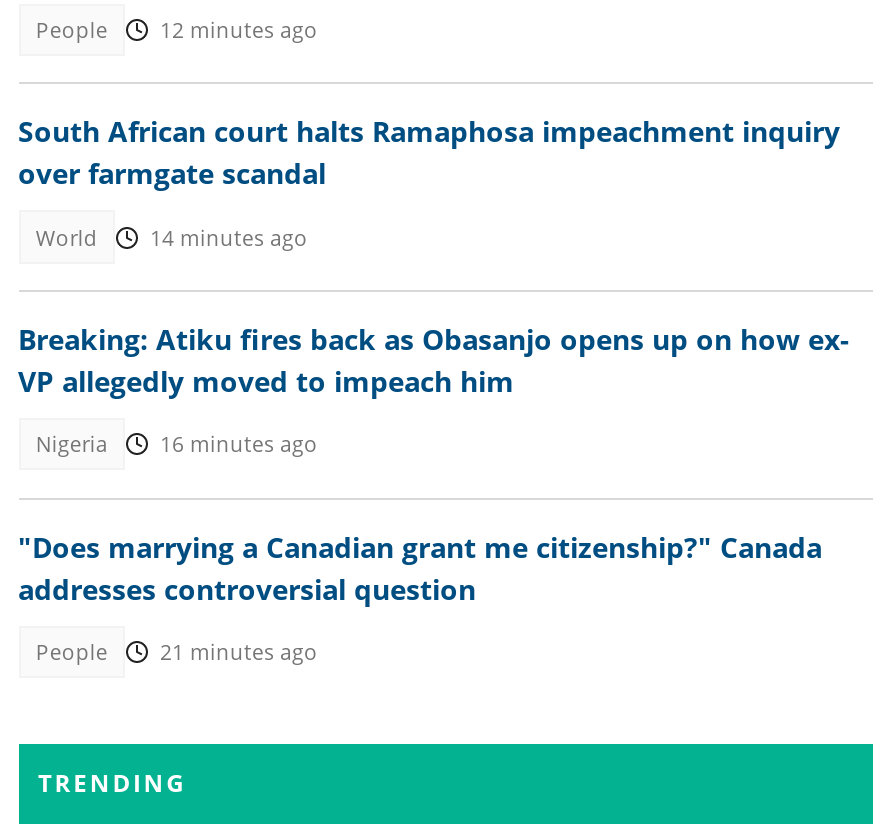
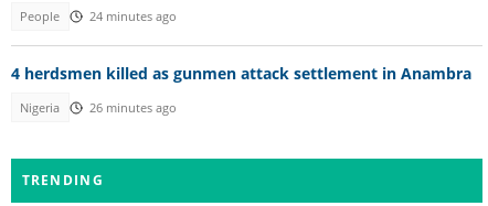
- 12 minutes ago
- South African court halts Ramaphosa impeachment inquiry
- over farmgate scandal
- World
- 14 minutes ago
- Breaking: Atiku fires back as Obasanjo opens up on how ex-
- VP allegedly moved to impeach him
+ 24 minutes ago
+ 4 herdsmen killed as gunmen attack settlement in Anambra

- 16 minutes ago
- "Does marrying a Canadian grant me citizenship?" Canada
- addresses controversial question
- People
- 21 minutes ago
+ 26 minutes ago
